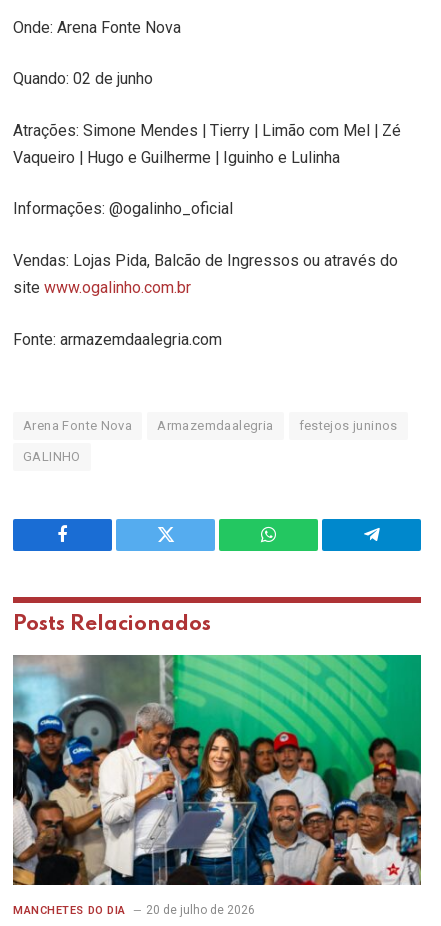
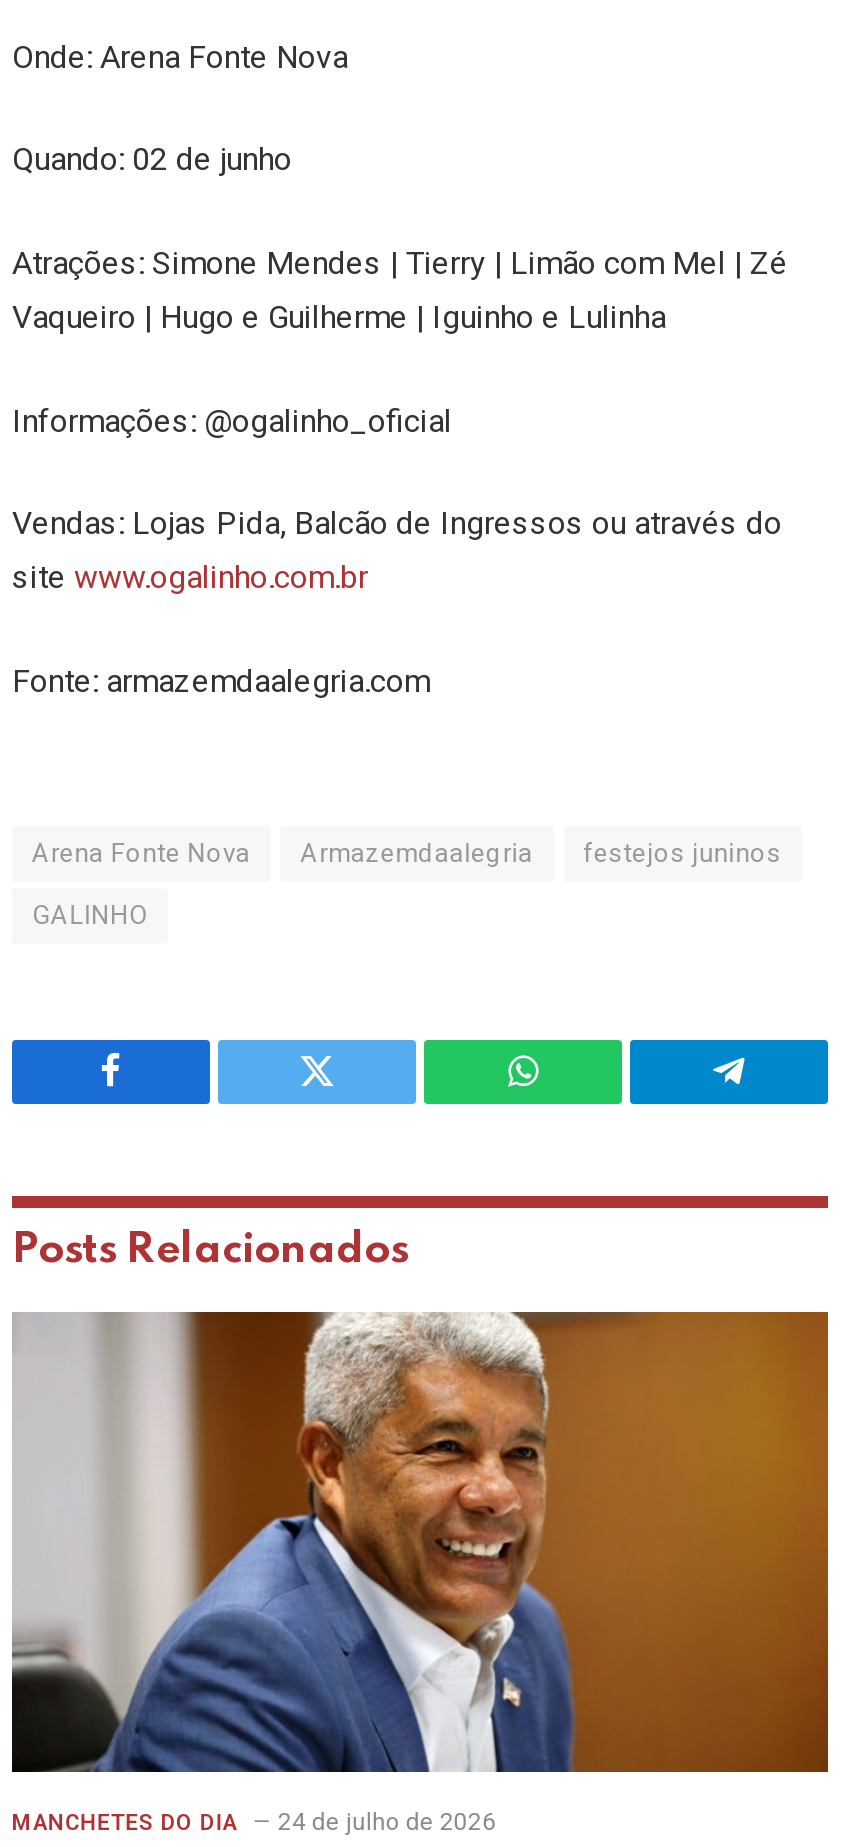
- [image]
- MANCHETES DO DIA 20 de julho de 2026
+ [image]
+ MANCHETES DO DIA 24 de julho de 2026
